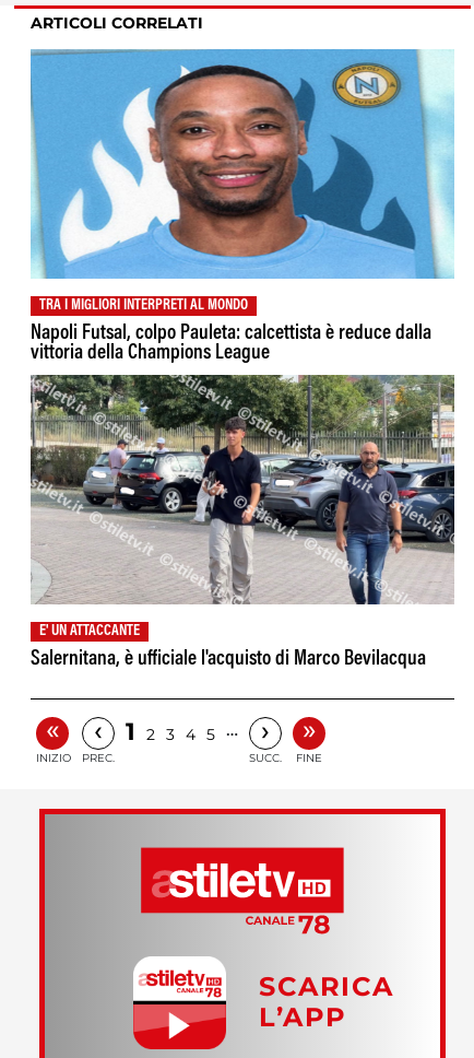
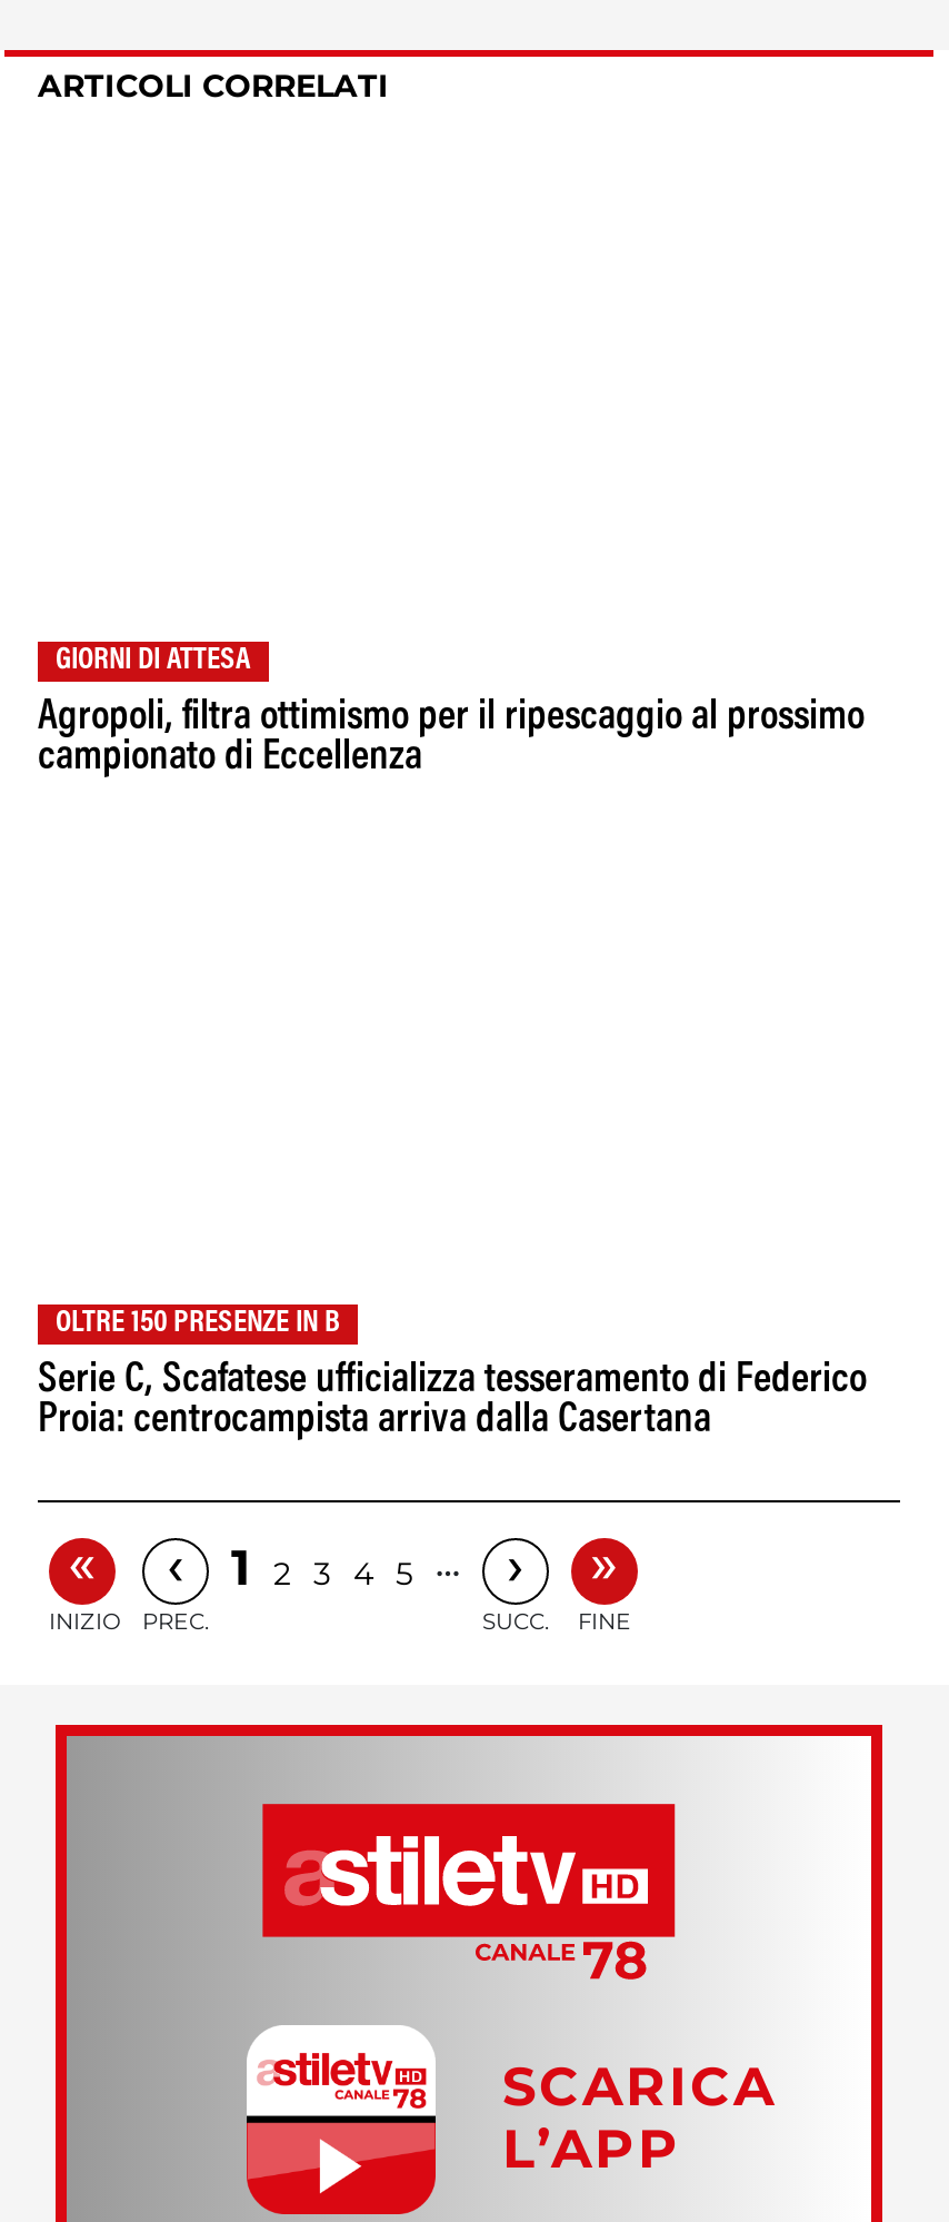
- [image]

- TRA I MIGLIORI INTERPRETI AL MONDO
+ GIORNI DI ATTESA

- Napoli Futsal, colpo Pauleta: calcettista è reduce dalla
- vittoria della Champions League
+ Agropoli, filtra ottimismo per il ripescaggio al prossimo
+ campionato di Eccellenza

- [image]

- E' UN ATTACCANTE
+ OLTRE 150 PRESENZE IN B

- Salernitana, è ufficiale l'acquisto di Marco Bevilacqua
+ Serie C, Scafatese ufficializza tesseramento di Federico
+ Proia: centrocampista arriva dalla Casertana
